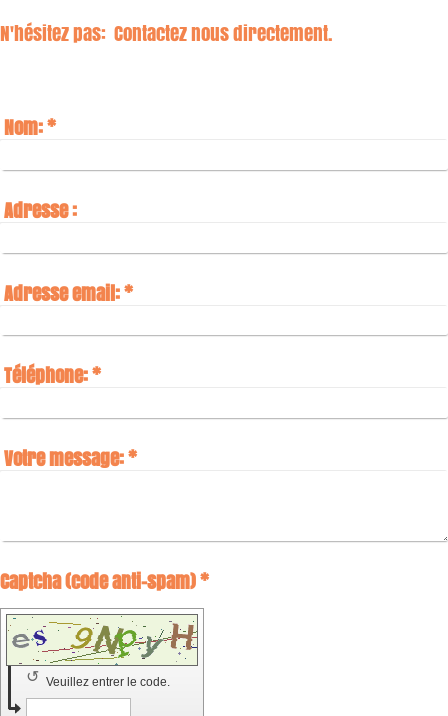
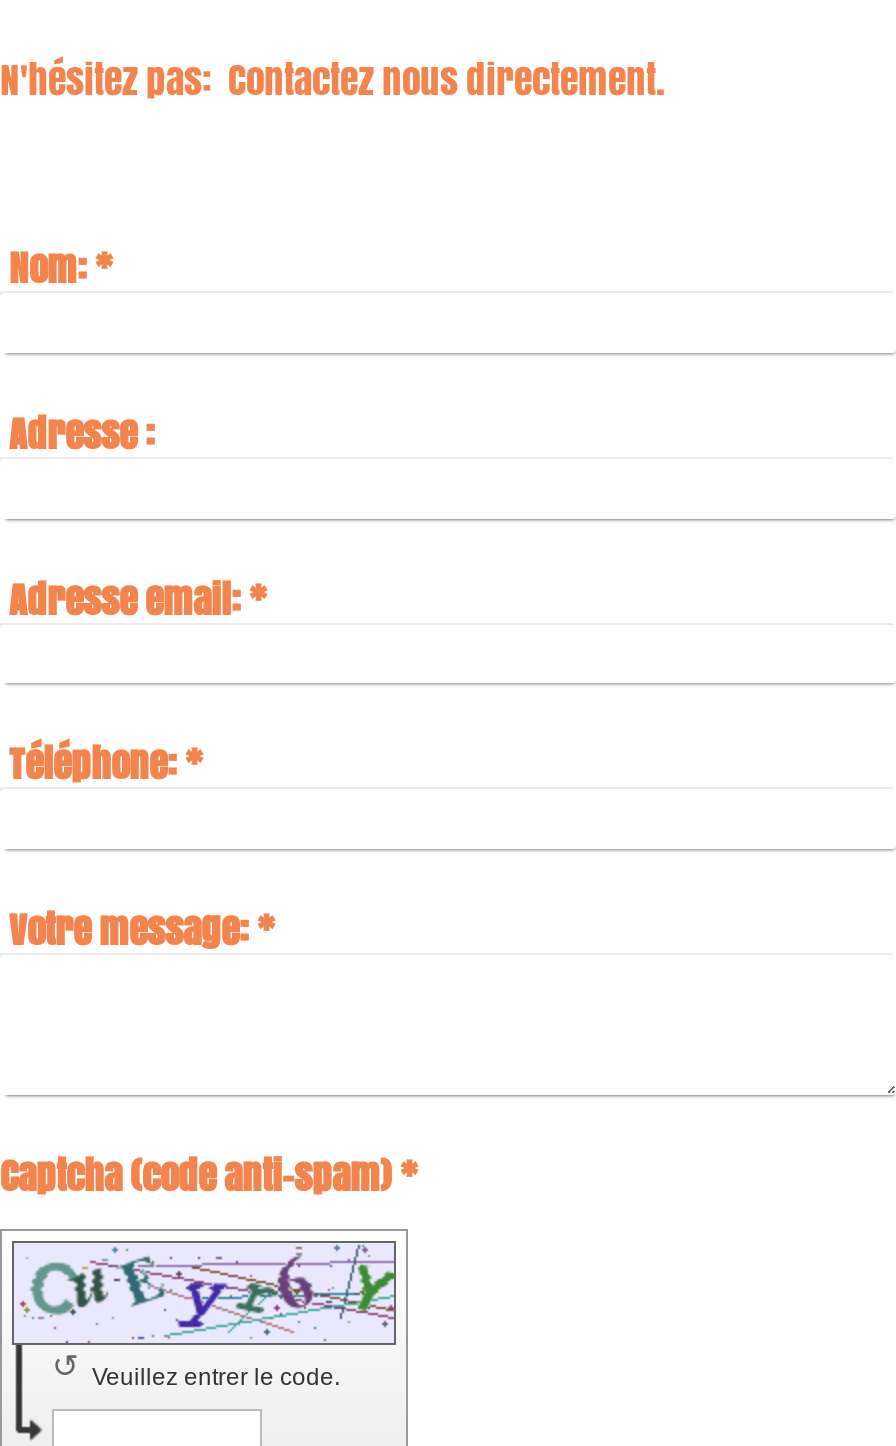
- [image]
+ [image]
